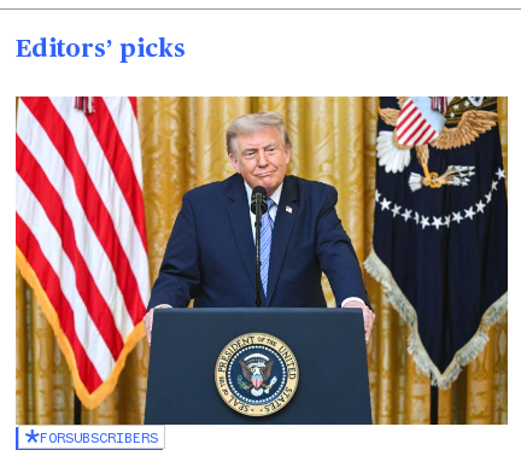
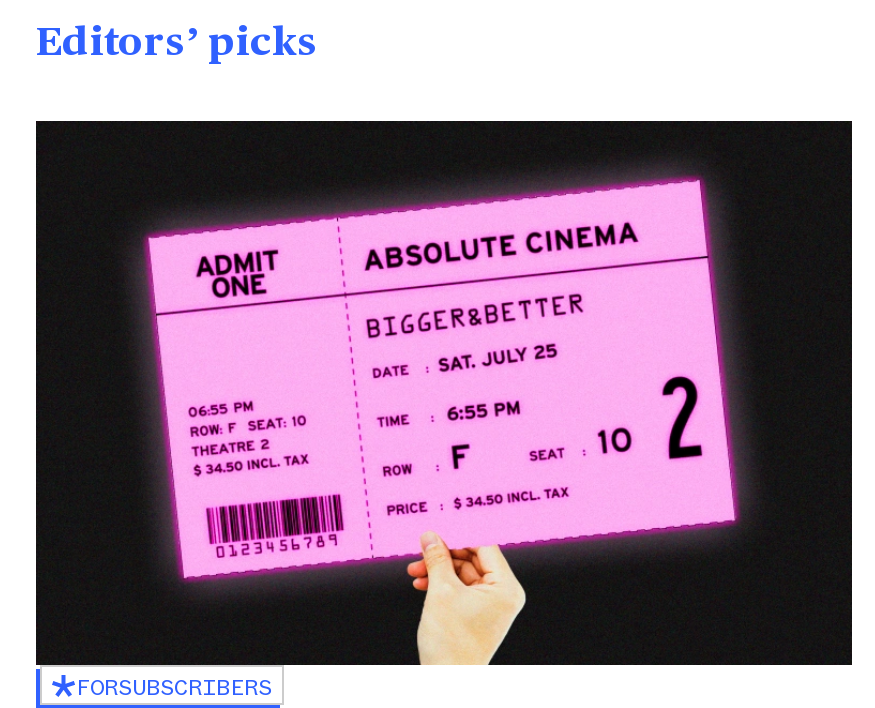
- [image]
+ [image]
